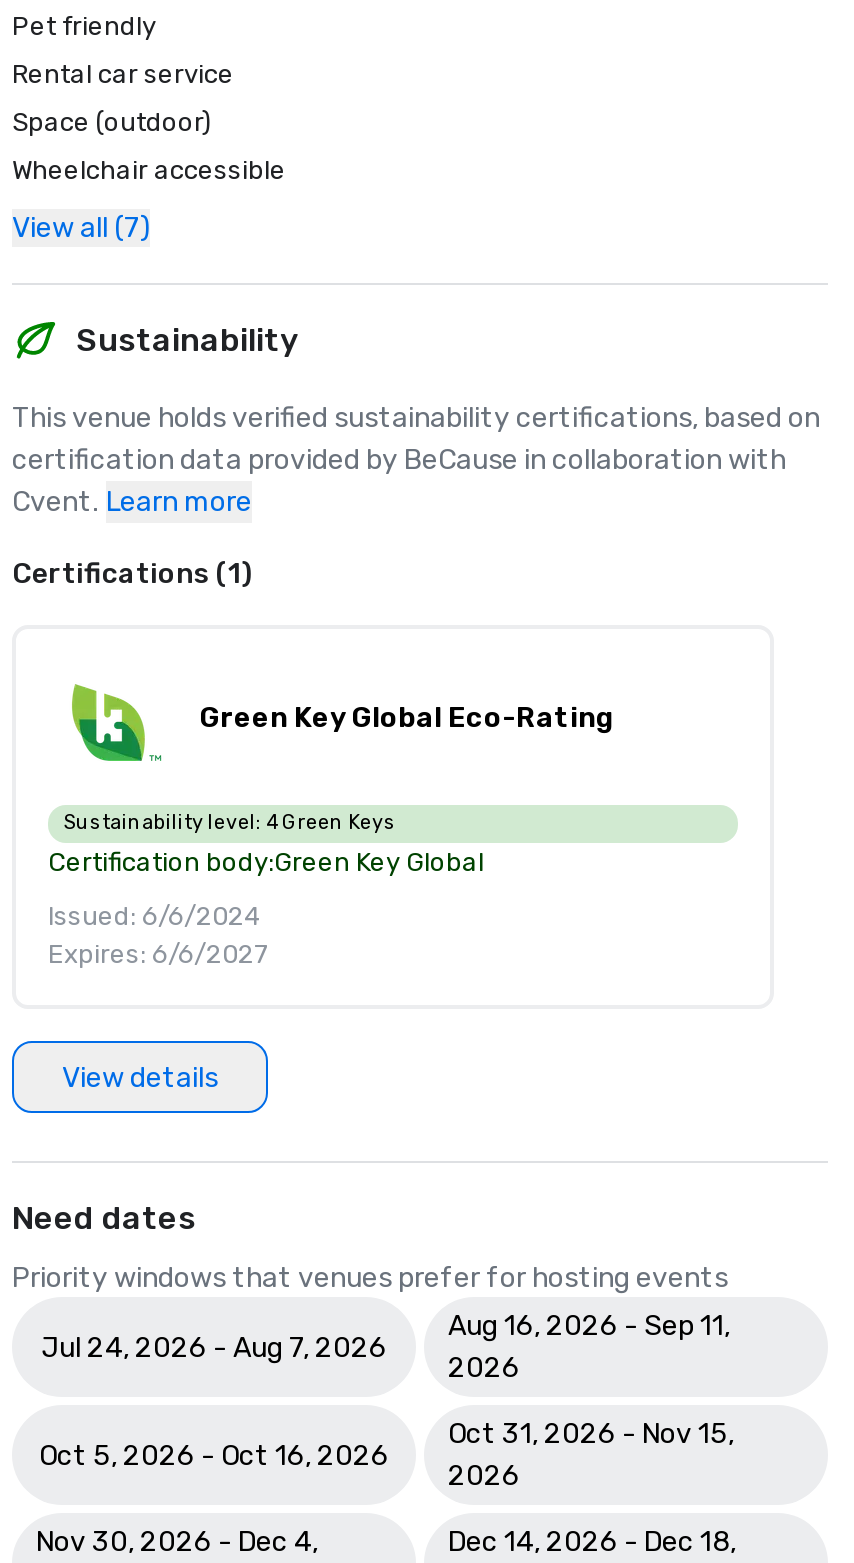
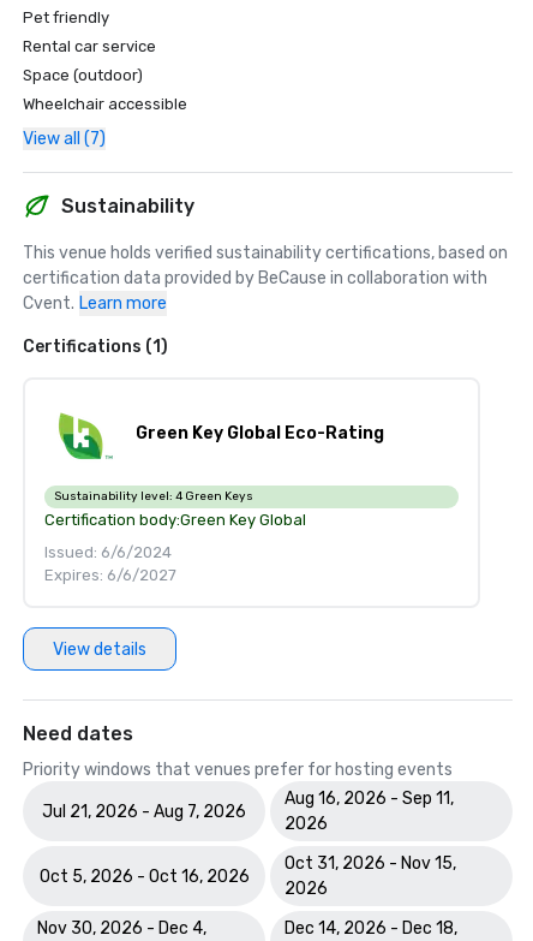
- Jul 24, 2026 - Aug 7, 2026
+ Jul 21, 2026 - Aug 7, 2026
